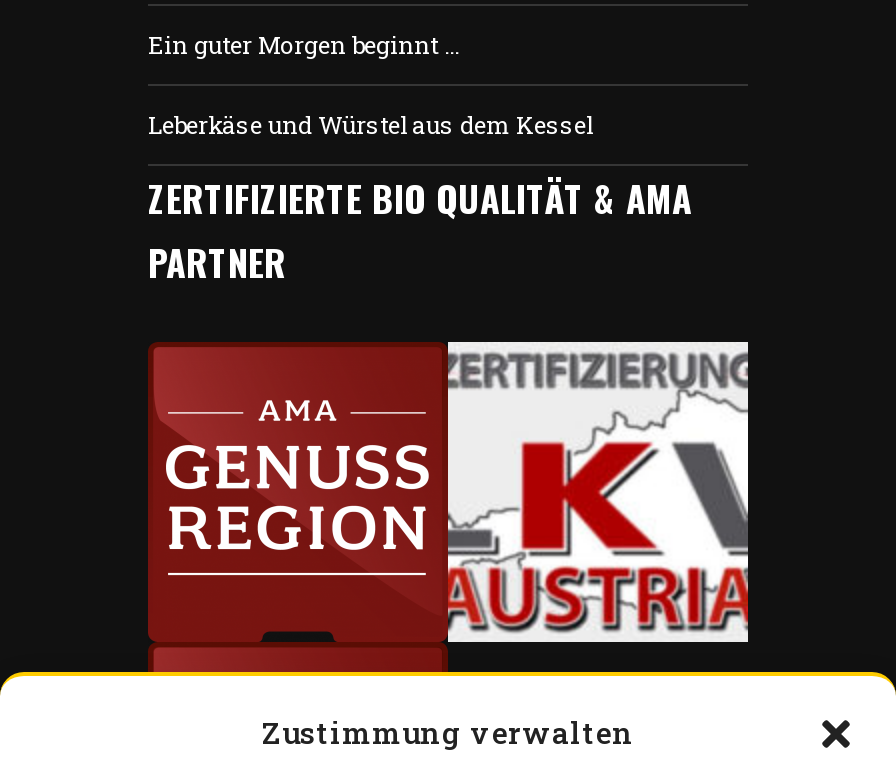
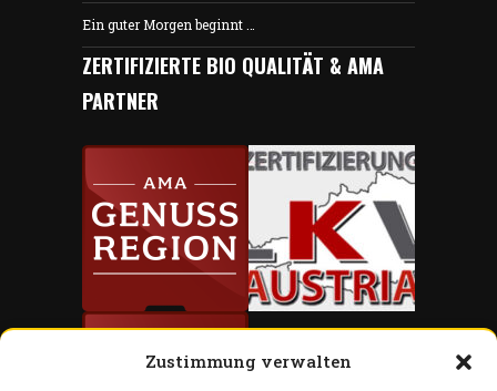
- Leberkäse und Würstel aus dem Kessel
